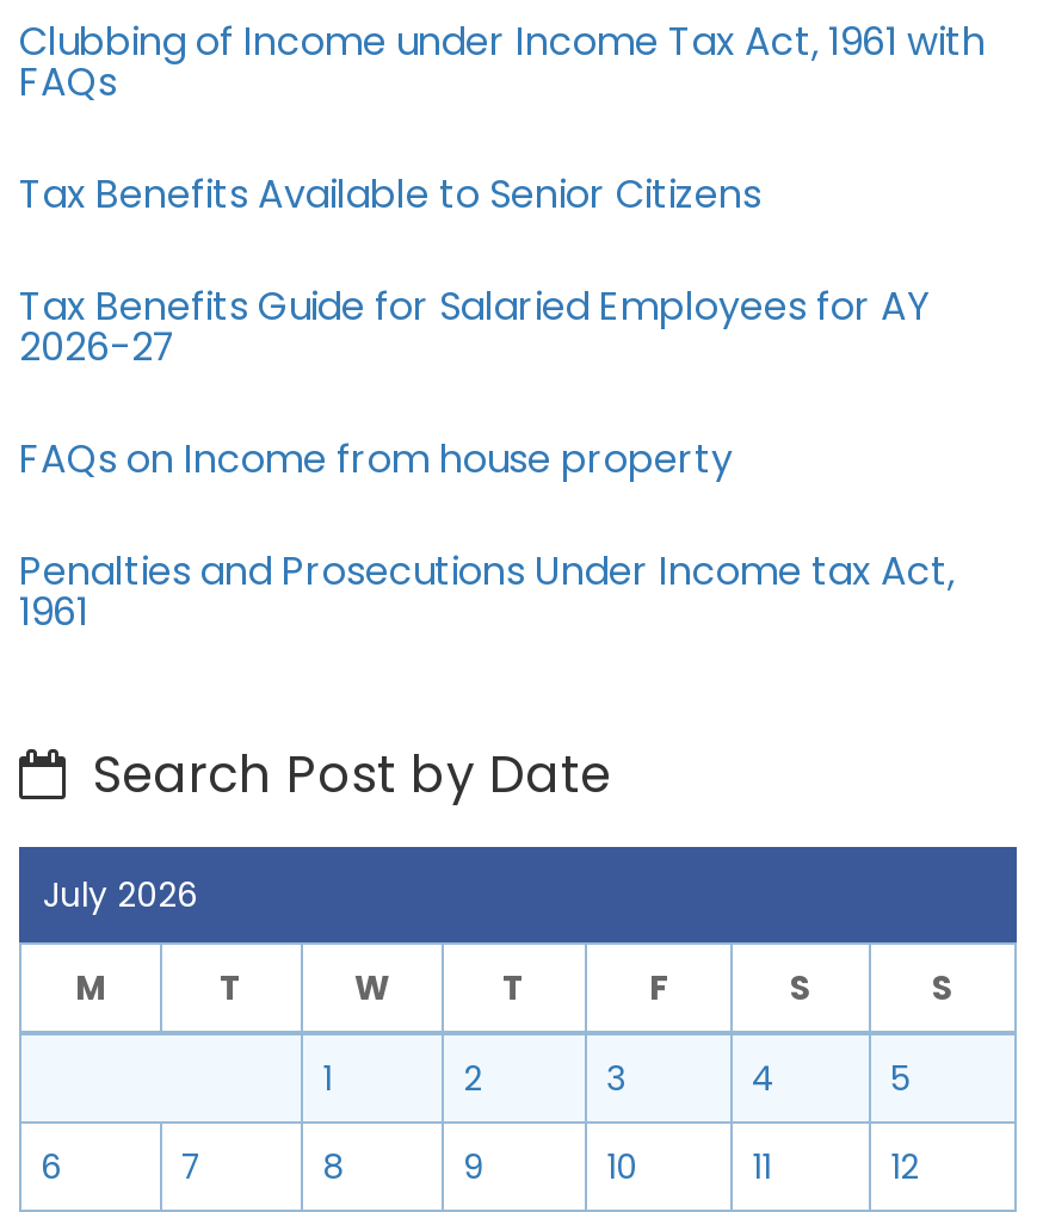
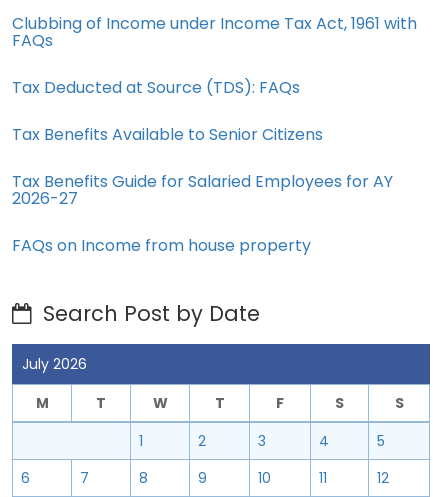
+ Tax Deducted at Source (TDS): FAQs

moved down: Tax Benefits Available to Senior Citizens | Tax Benefits Guide for Salaried Employees for AY | 2026-27 | FAQs on Income from house property

- Penalties and Prosecutions Under Income tax Act,
- 1961
